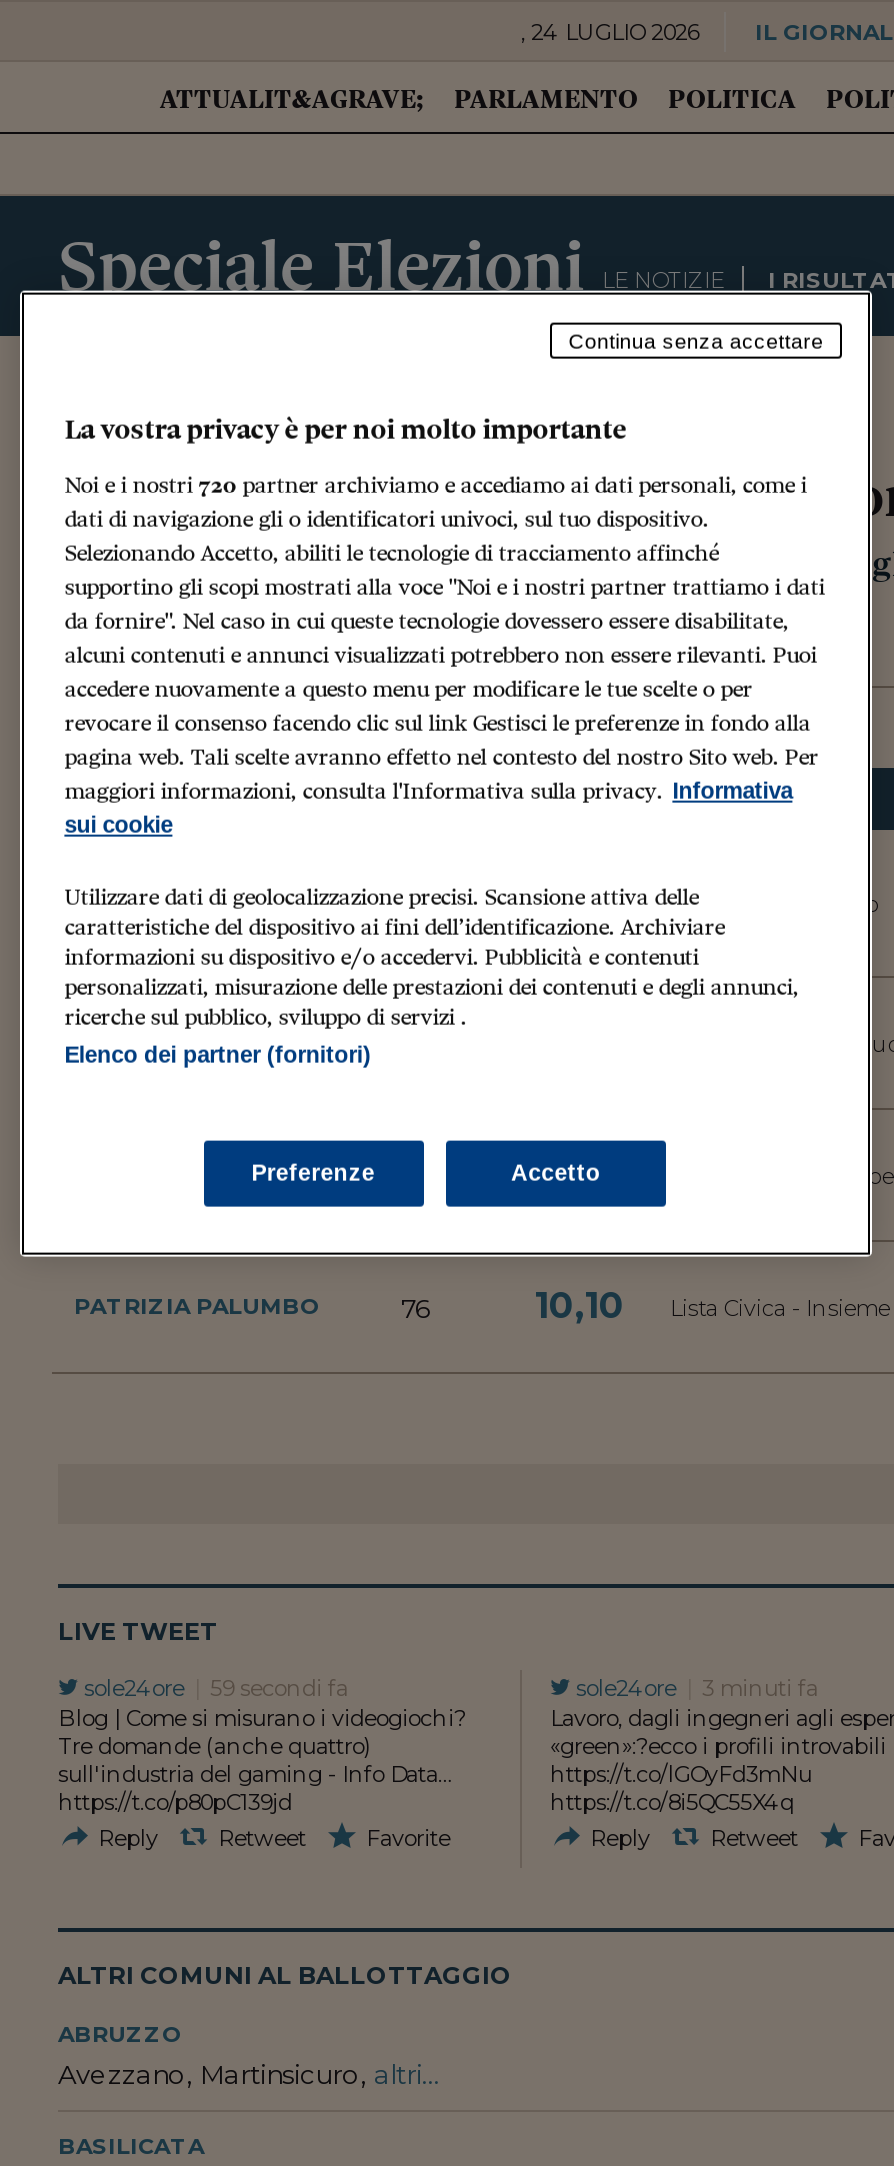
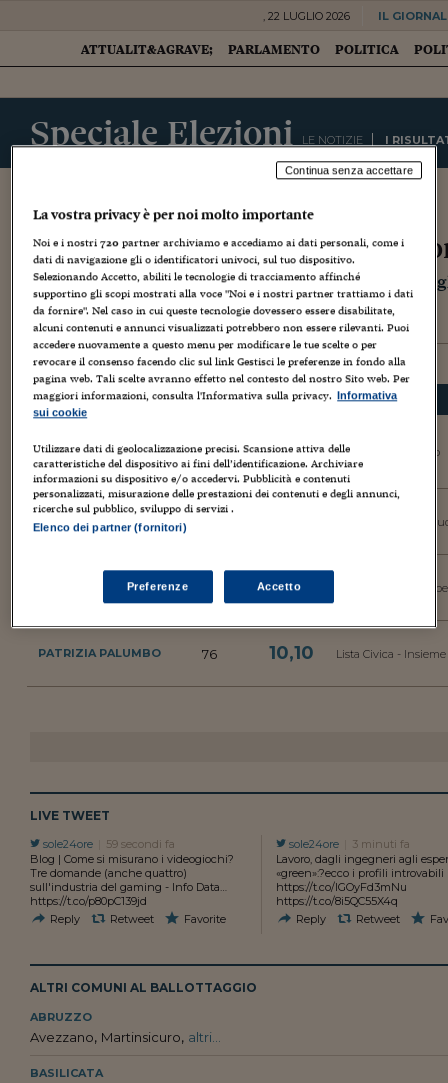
- , 24 LUGLIO 2026
+ , 22 LUGLIO 2026
